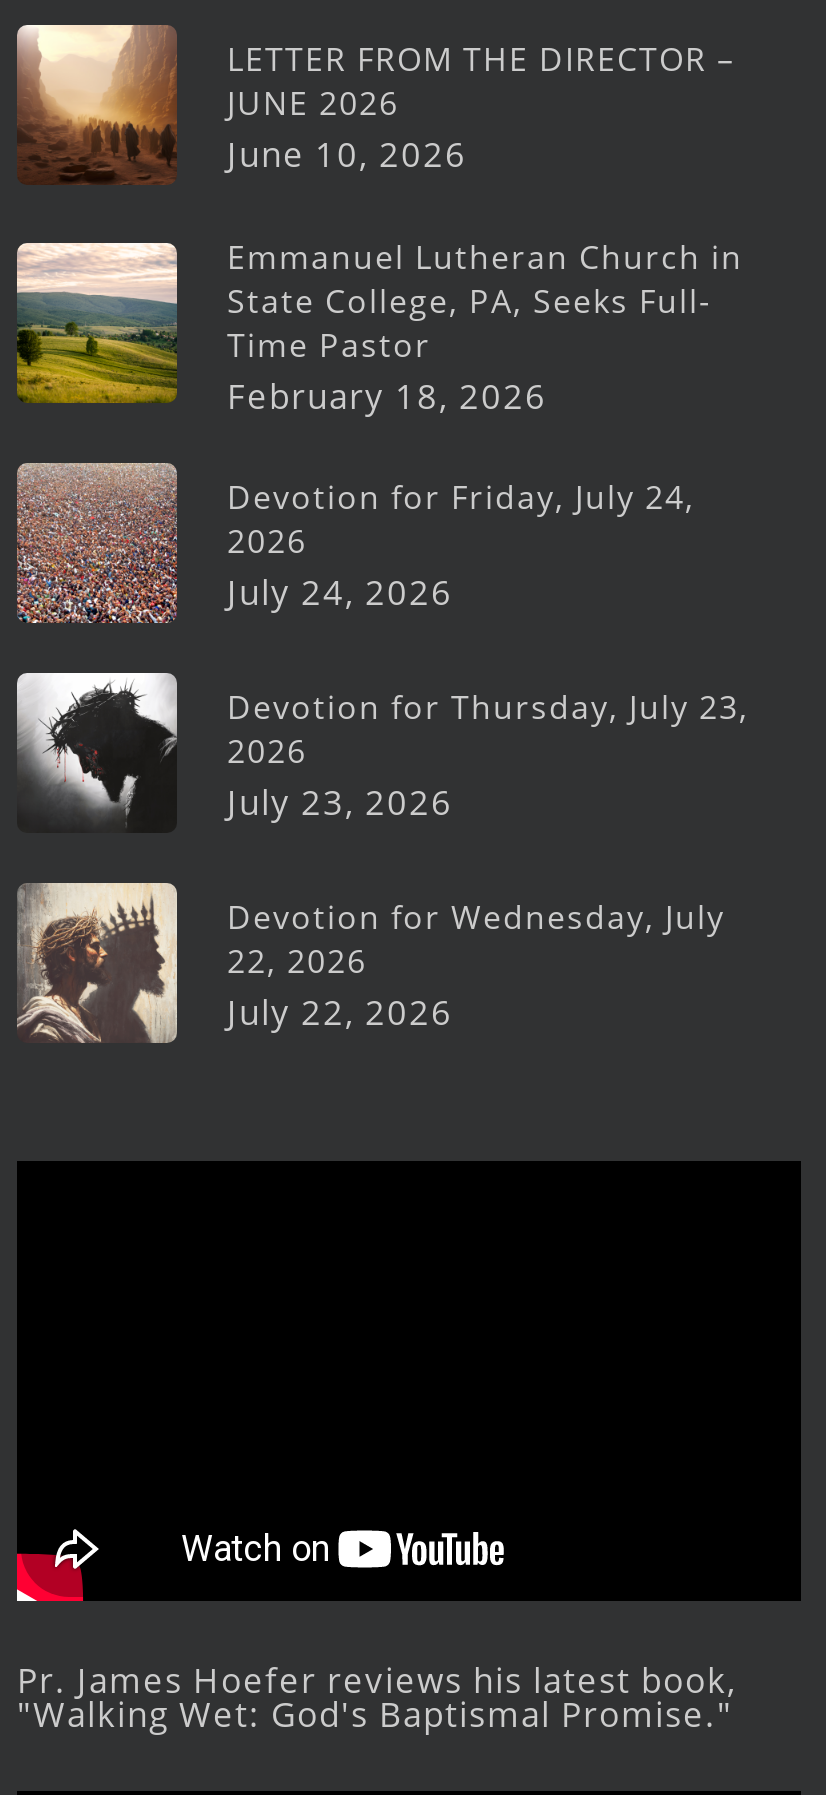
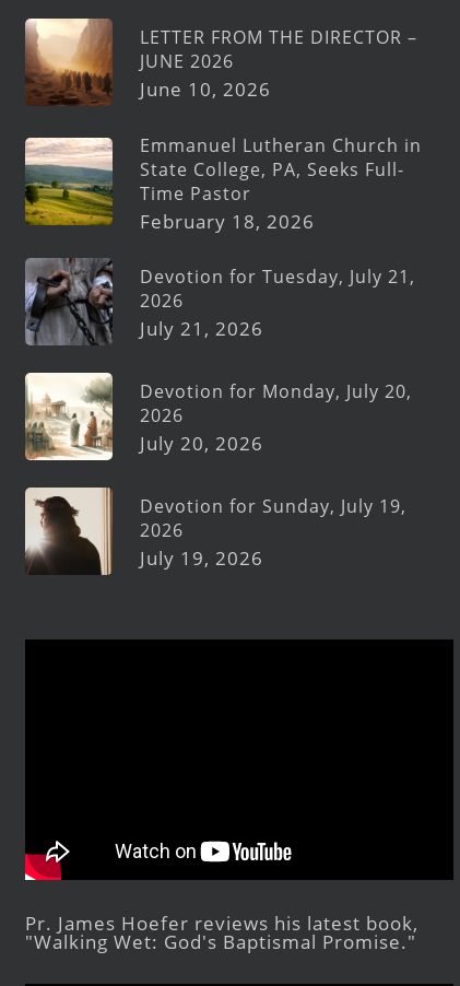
- [image]
- Devotion for Friday, July 24,
+ [image]
+ Devotion for Tuesday, July 21,

- July 24, 2026
+ July 21, 2026

- [image]
- Devotion for Thursday, July 23,
+ [image]
+ Devotion for Monday, July 20,

- July 23, 2026
+ July 20, 2026

- [image]
- Devotion for Wednesday, July
- 22, 2026
- July 22, 2026
+ [image]
+ Devotion for Sunday, July 19,
+ 2026
+ July 19, 2026
